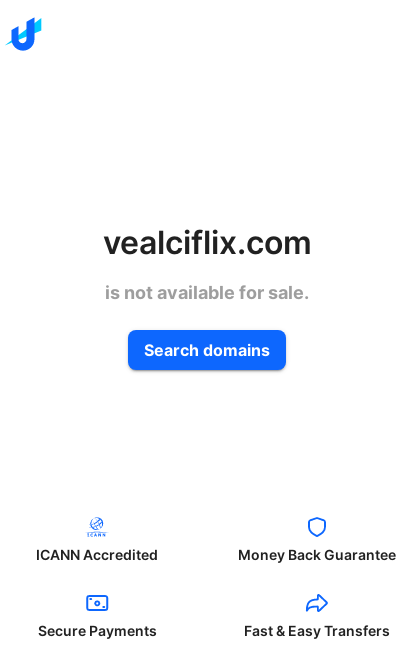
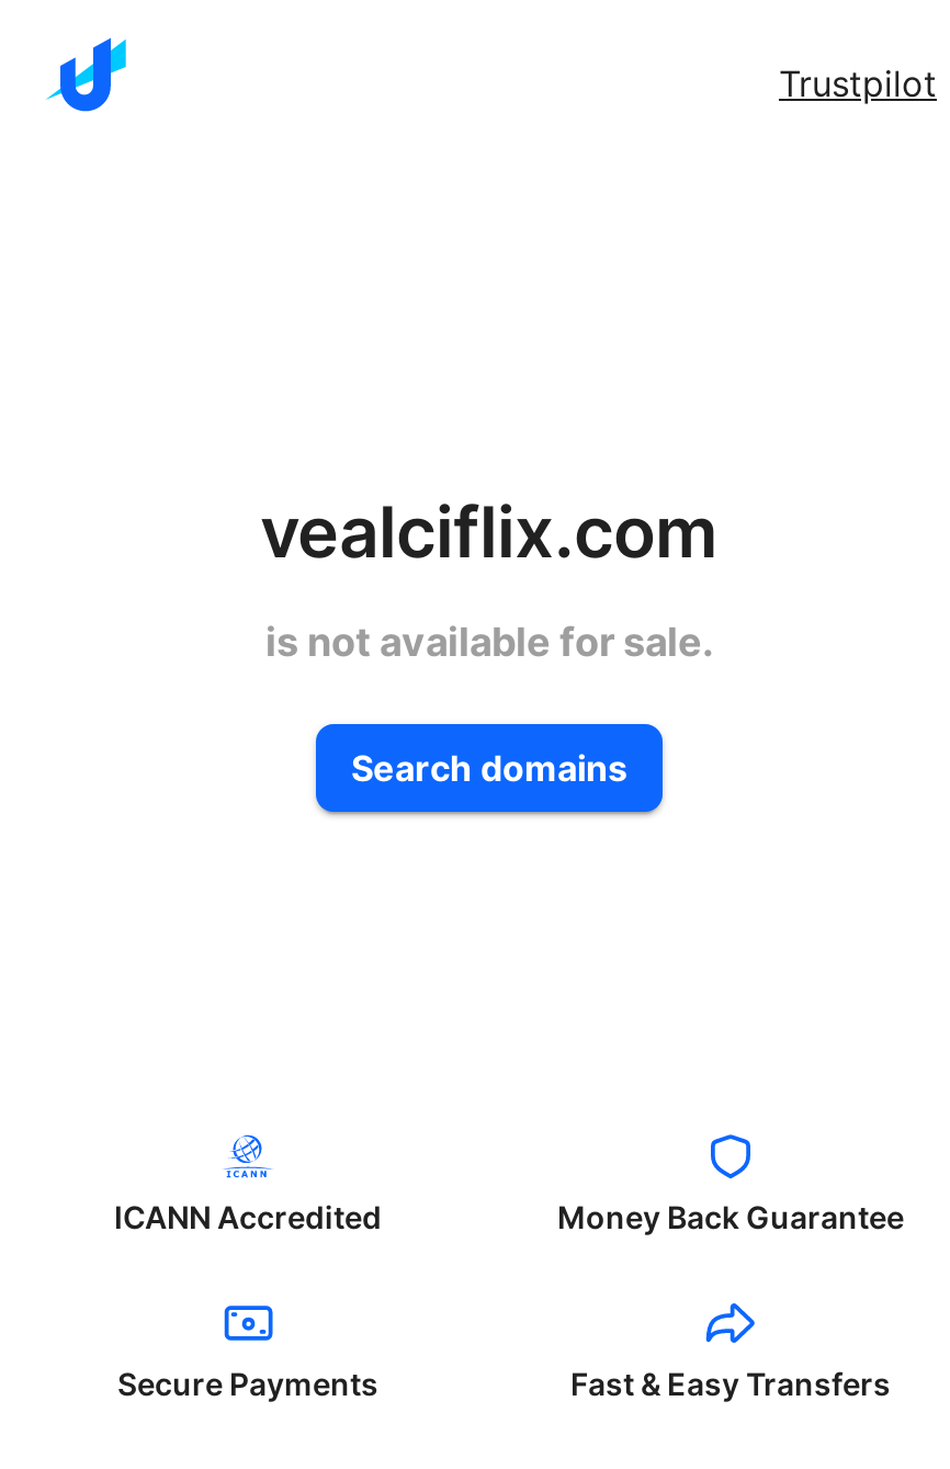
+ Trustpilot
